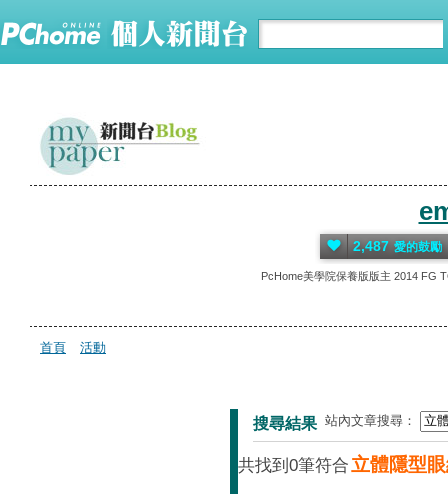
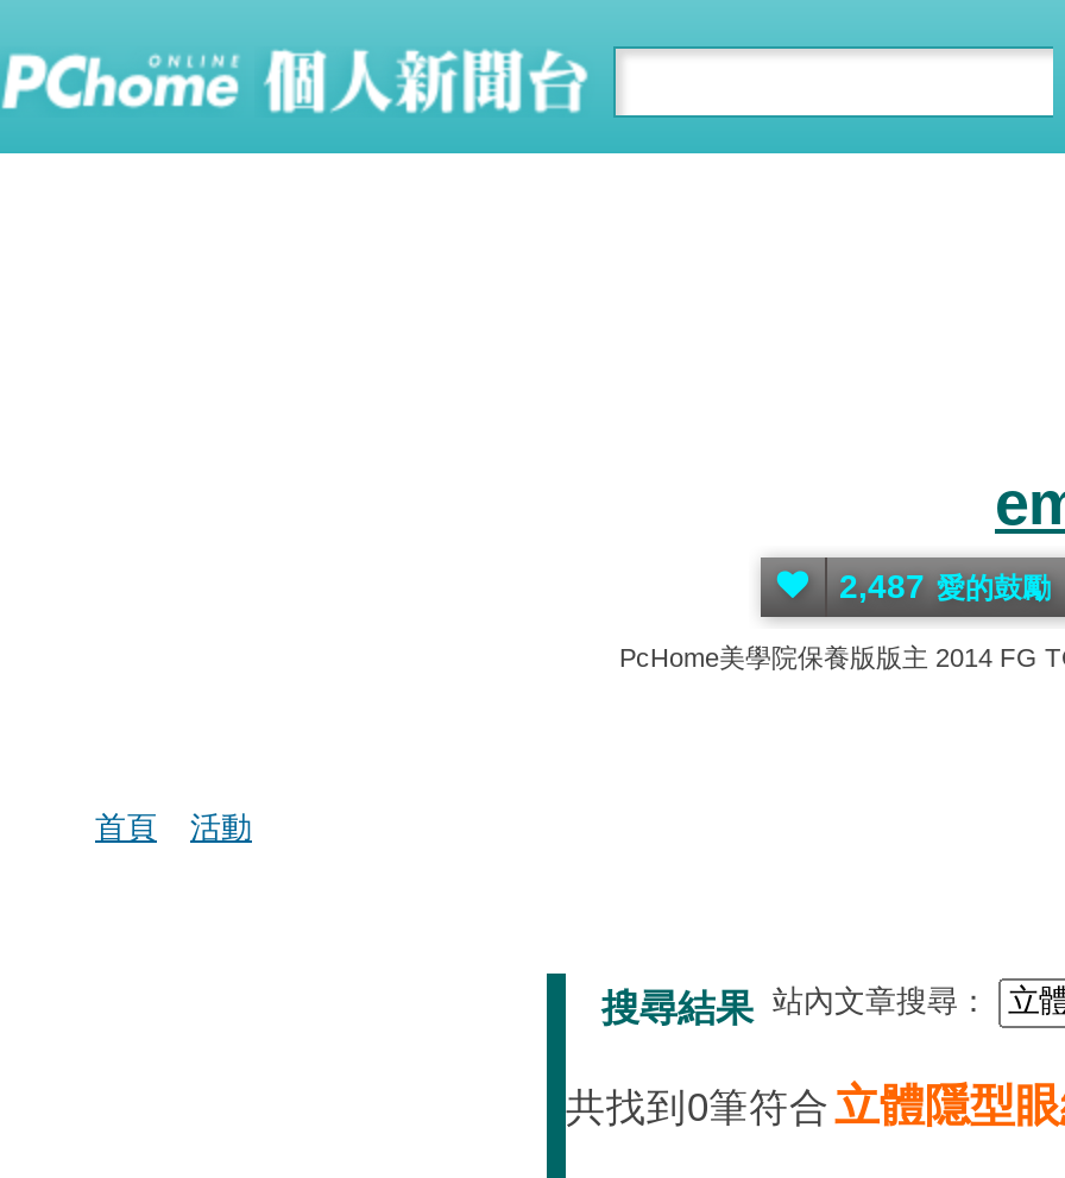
- [image]
